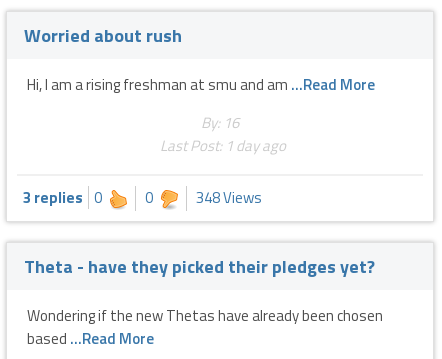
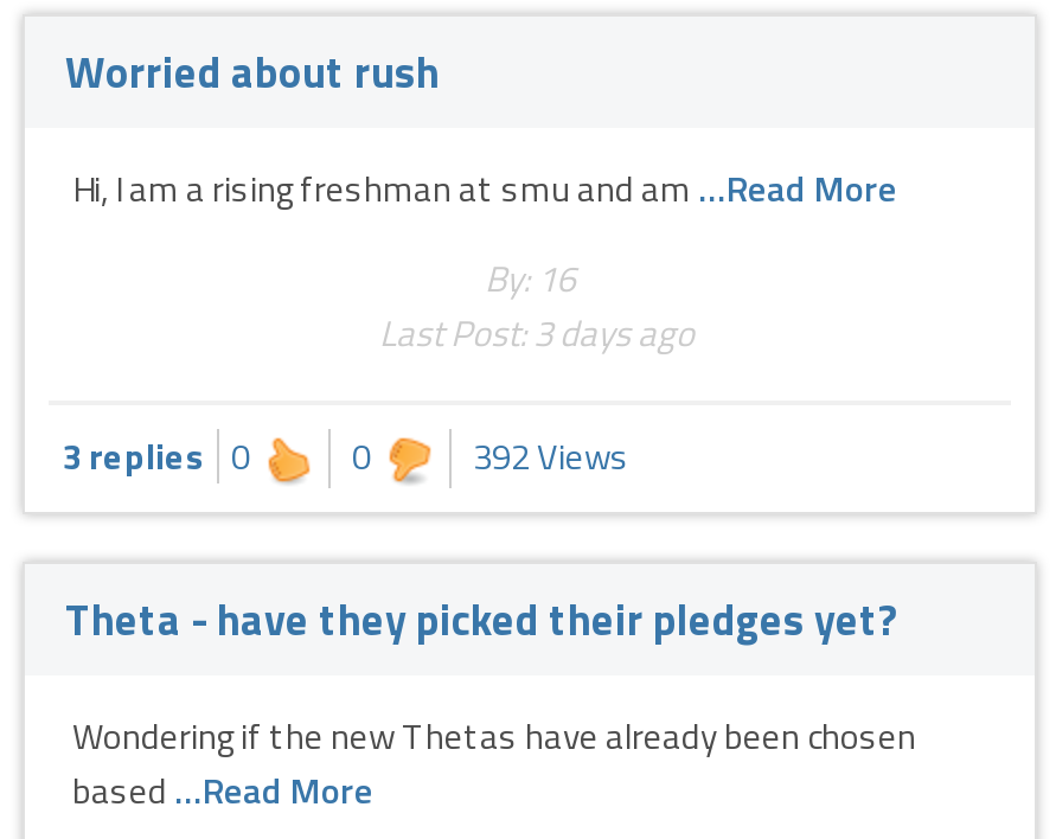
- Last Post:1 day ago
+ Last Post:3 days ago

- 3 replies 0 0 348 Views
+ 3 replies 0 0 392 Views
